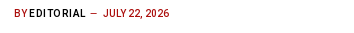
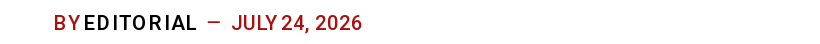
- BY EDITORIAL JULY 22, 2026
+ BY EDITORIAL JULY 24, 2026
